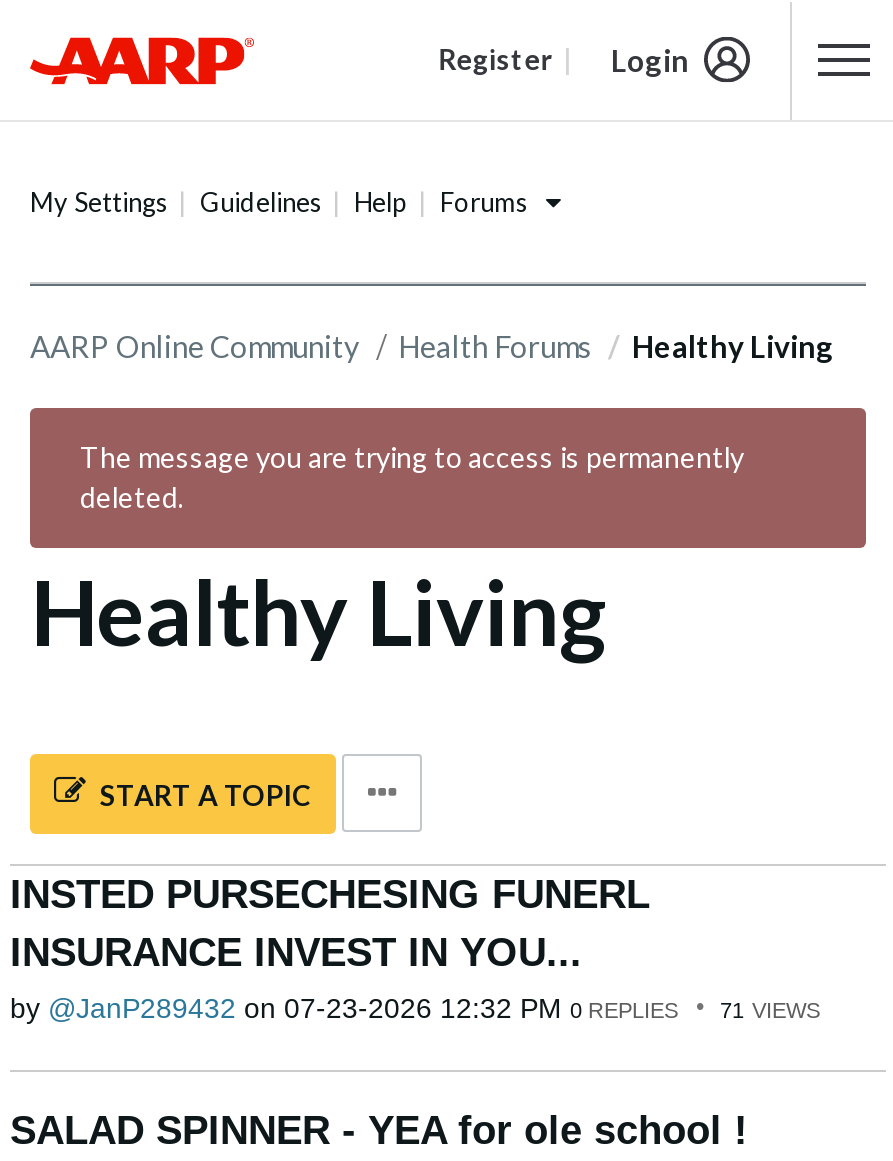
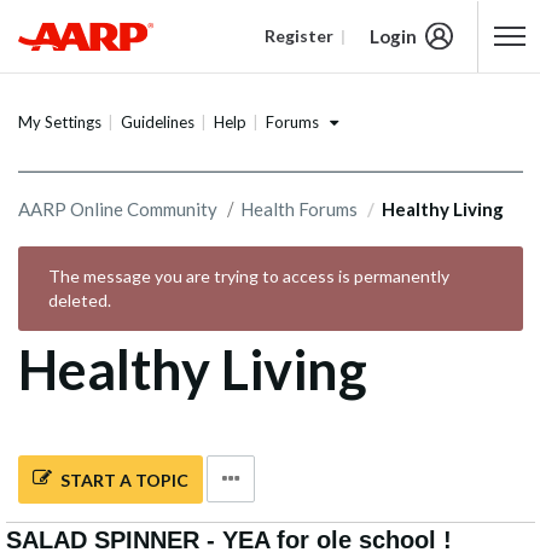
- INSTED PURSECHESING FUNERL
- INSURANCE INVEST IN YOU...
- by
- JanP289432 on 07-23-2026 12:32 PM 0 REPLIES
- 71 VIEWS
